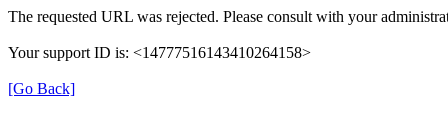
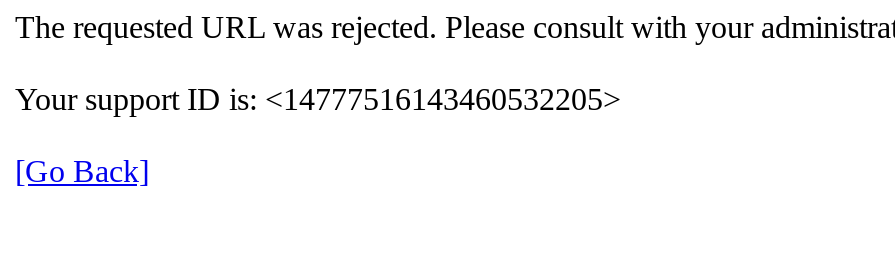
- Your support ID is: <14777516143410264158>
+ Your support ID is: <14777516143460532205>
